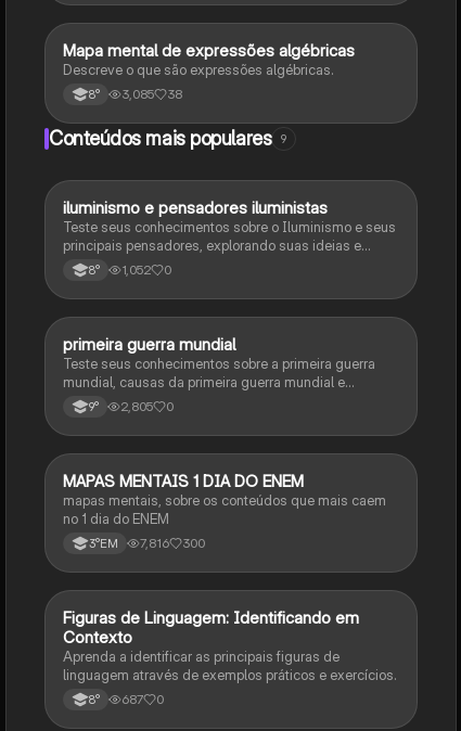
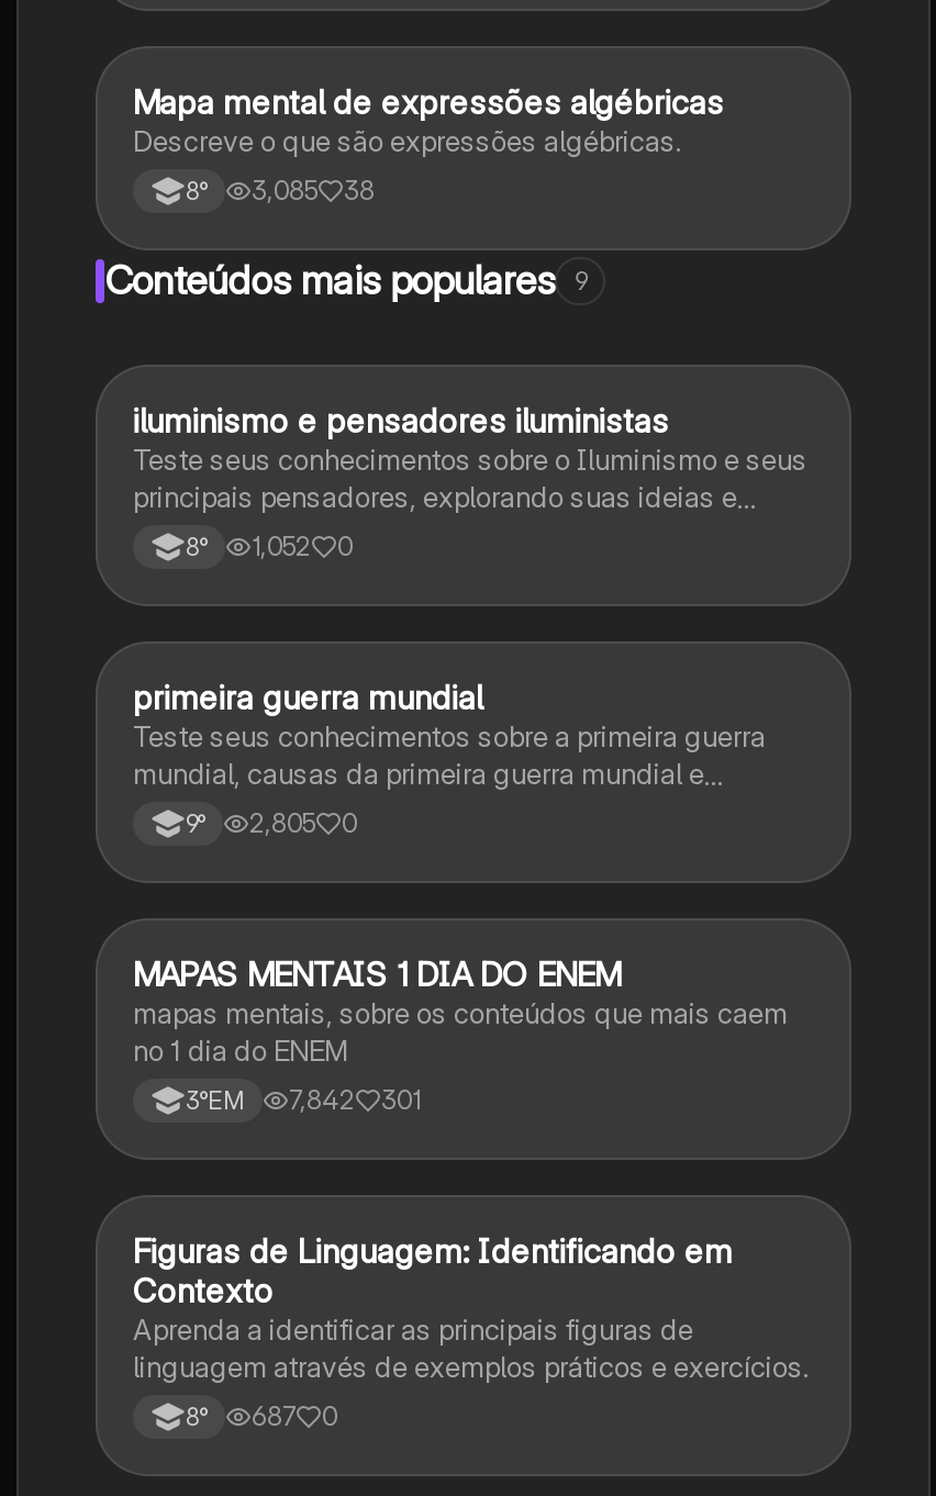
- 7,816
+ 7,842

- 300
+ 301
